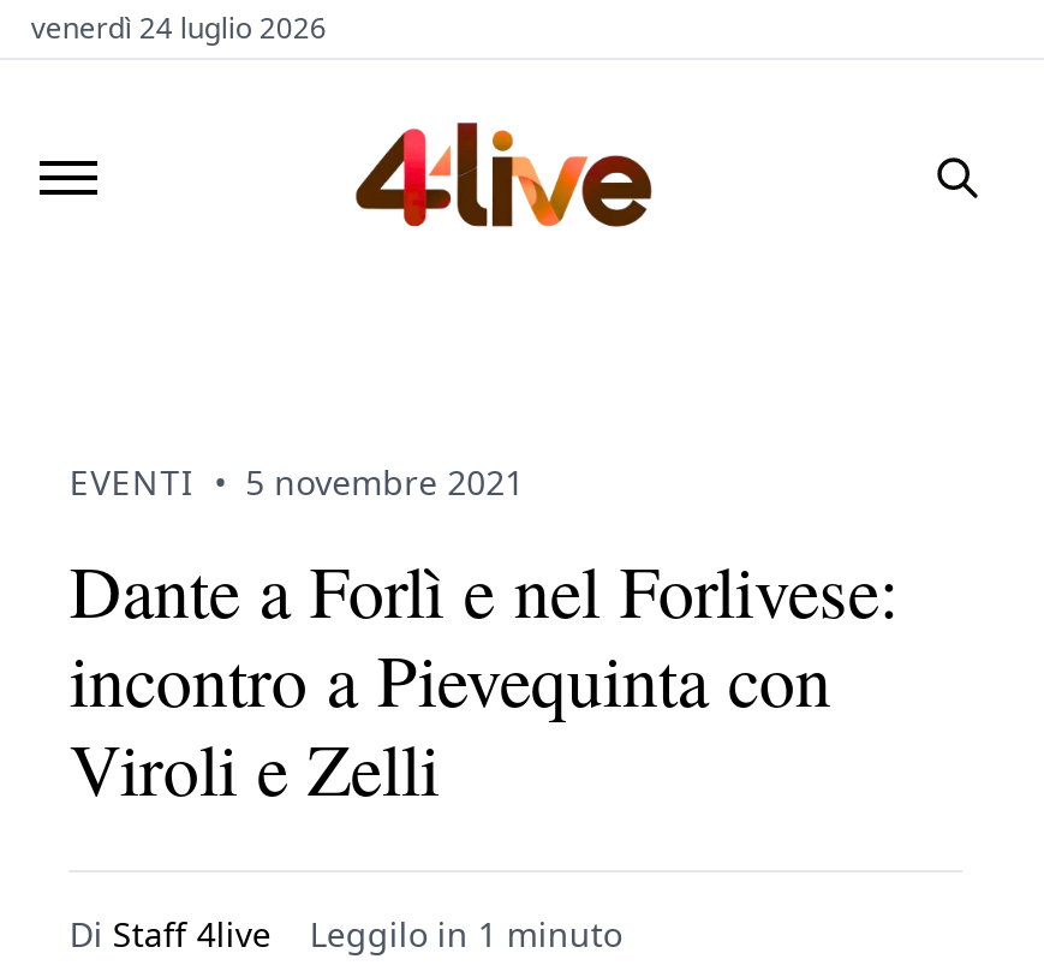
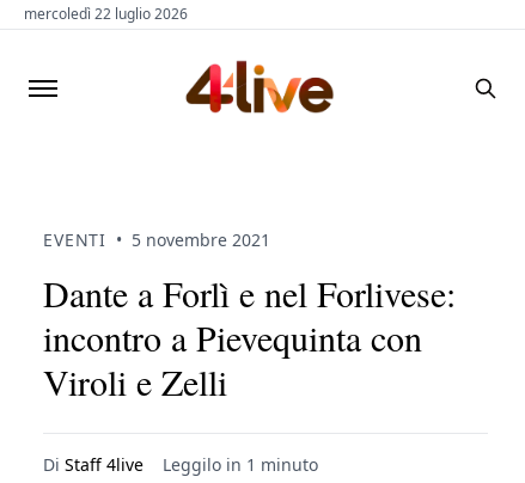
- venerdì 24 luglio 2026
+ mercoledì 22 luglio 2026
